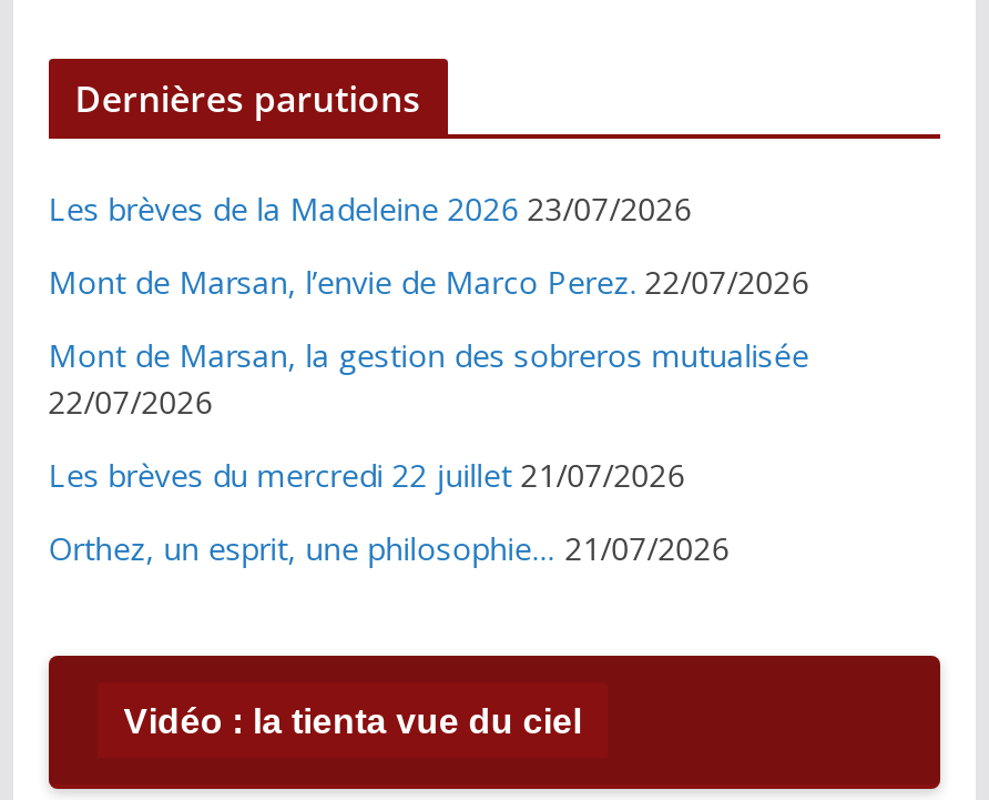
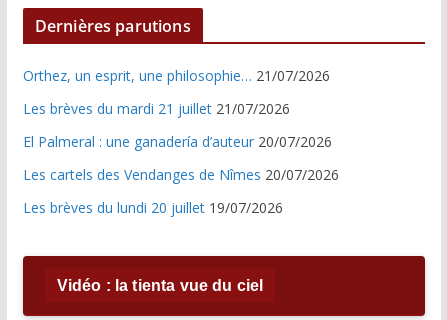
- Les brèves de la Madeleine 2026 23/07/2026
- Mont de Marsan, l’envie de Marco Perez. 22/07/2026
- Mont de Marsan, la gestion des sobreros mutualisée
- 22/07/2026
- Les brèves du mercredi 22 juillet 21/07/2026

moved up: Orthez, un esprit, une philosophie… 21/07/2026

+ Les brèves du mardi 21 juillet 21/07/2026
+ El Palmeral : une ganadería d’auteur 20/07/2026
+ Les cartels des Vendanges de Nîmes 20/07/2026
+ Les brèves du lundi 20 juillet 19/07/2026
